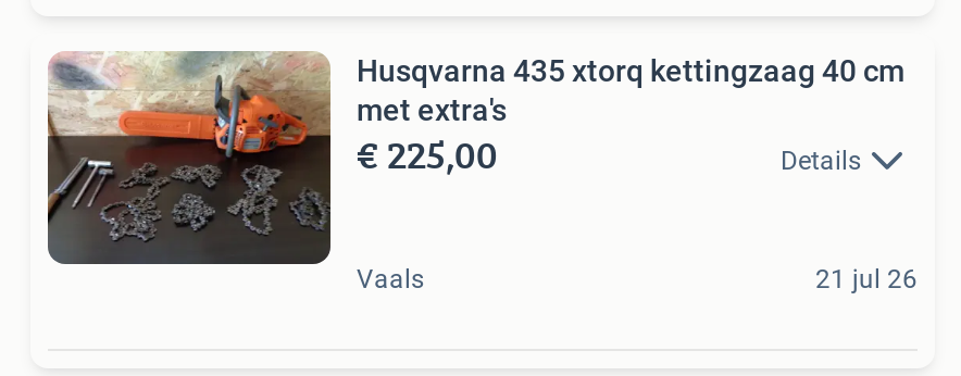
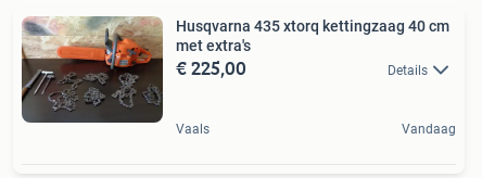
- 21 jul 26
+ Vandaag
